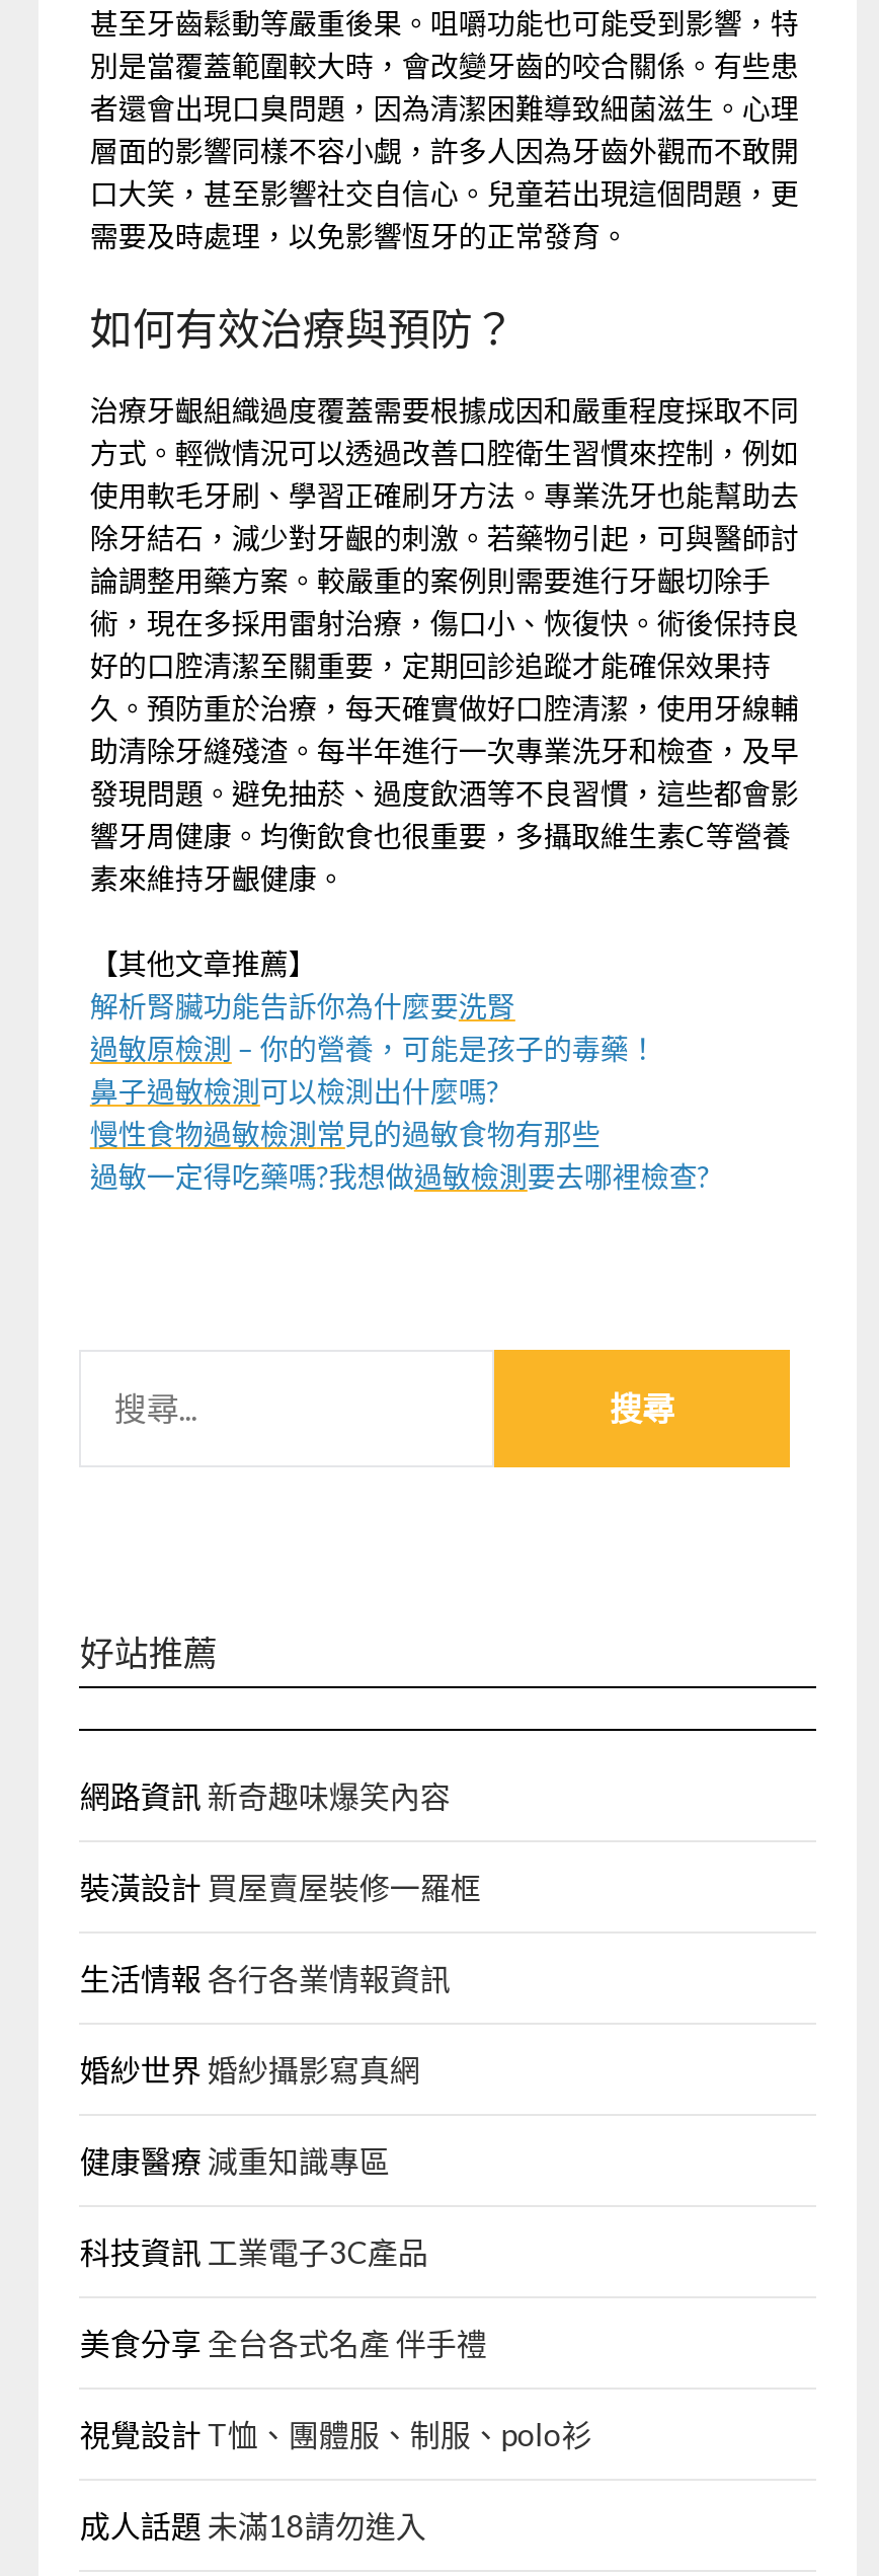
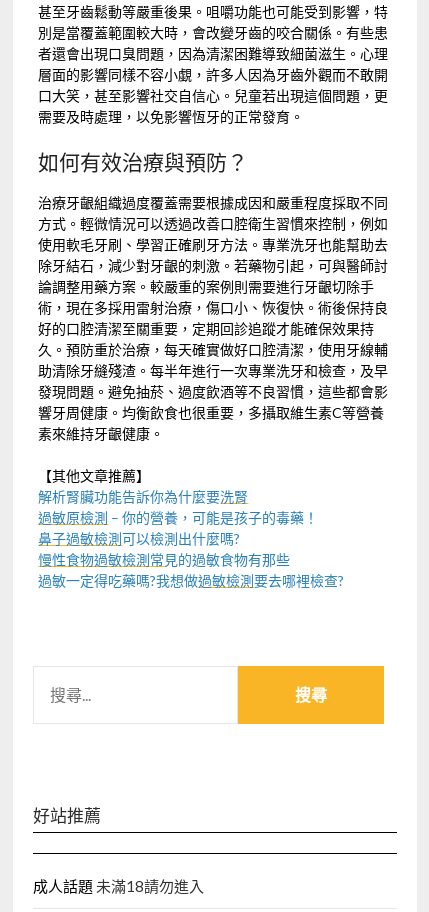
- 網路資訊新奇趣味爆笑內容
- 裝潢設計買屋賣屋裝修一羅框
- 生活情報各行各業情報資訊
- 婚紗世界婚紗攝影寫真網
- 健康醫療減重知識專區
- 科技資訊工業電子3C產品
- 美食分享全台各式名產 伴手禮
- 視覺設計T恤、團體服、制服、polo衫
